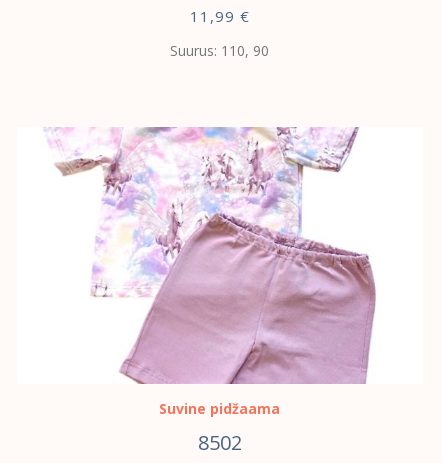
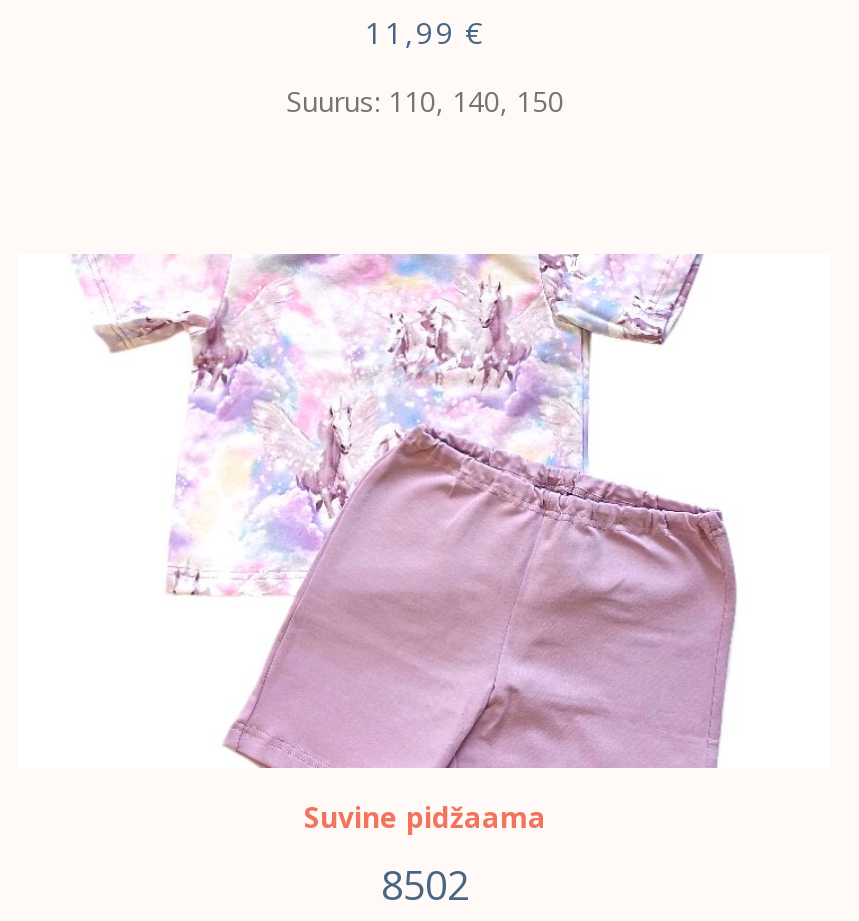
- Suurus: 110, 90
+ Suurus: 110, 140, 150
